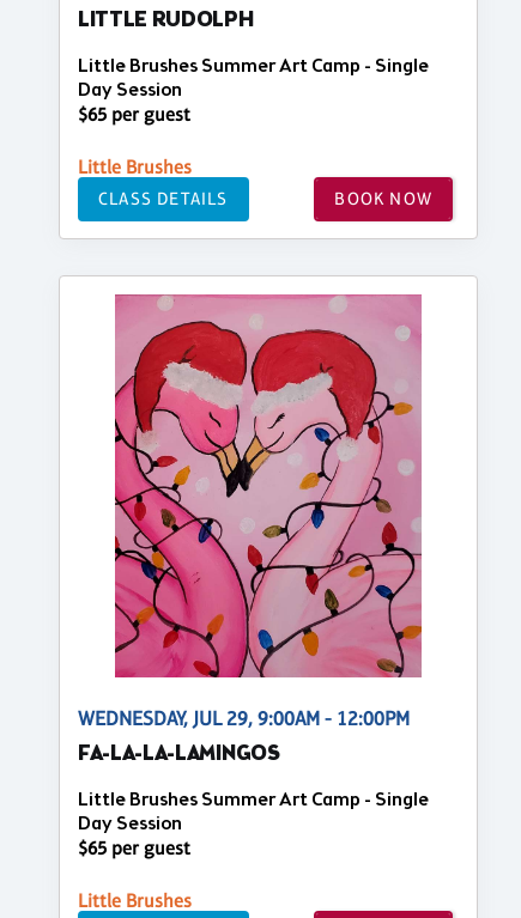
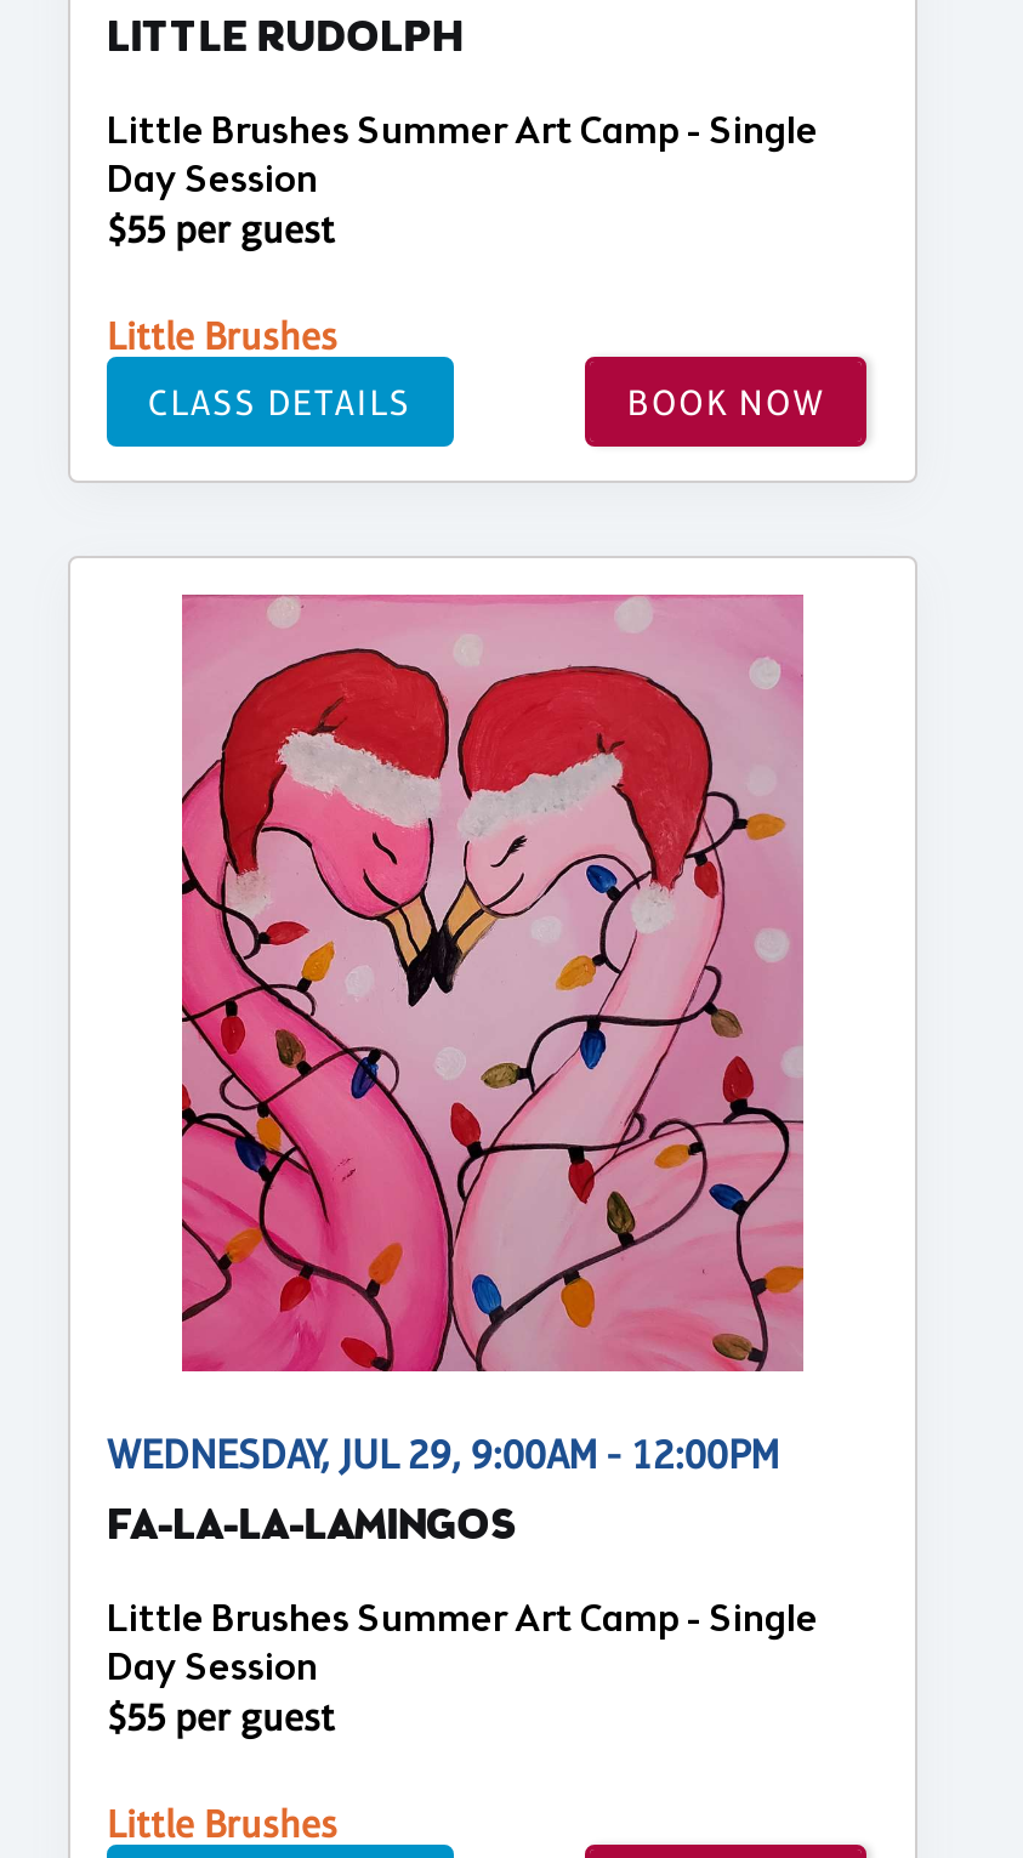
- $65 per guest
+ $55 per guest

- $65 per guest
+ $55 per guest
